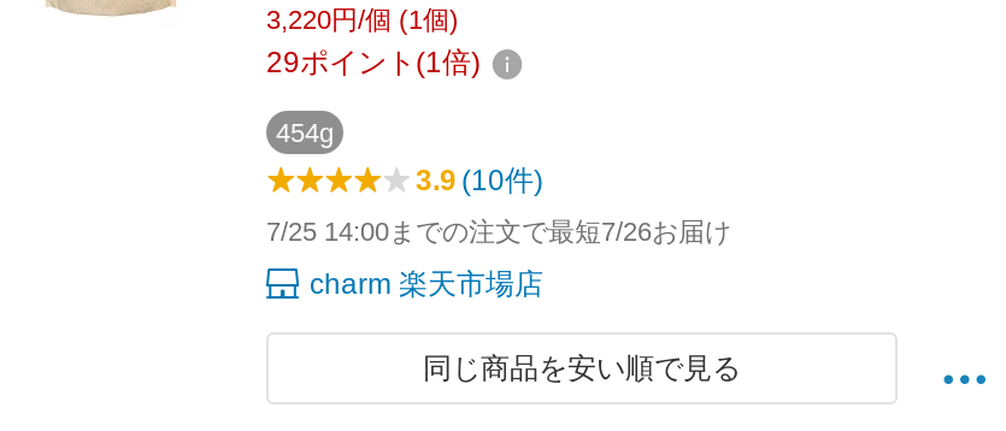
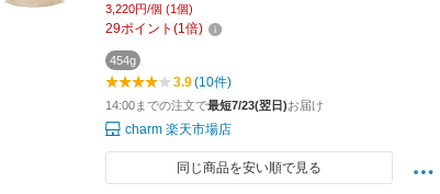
- 7/25 14:00までの注文で最短7/26お届け
+ 14:00までの注文で最短7/23(翌日)お届け
